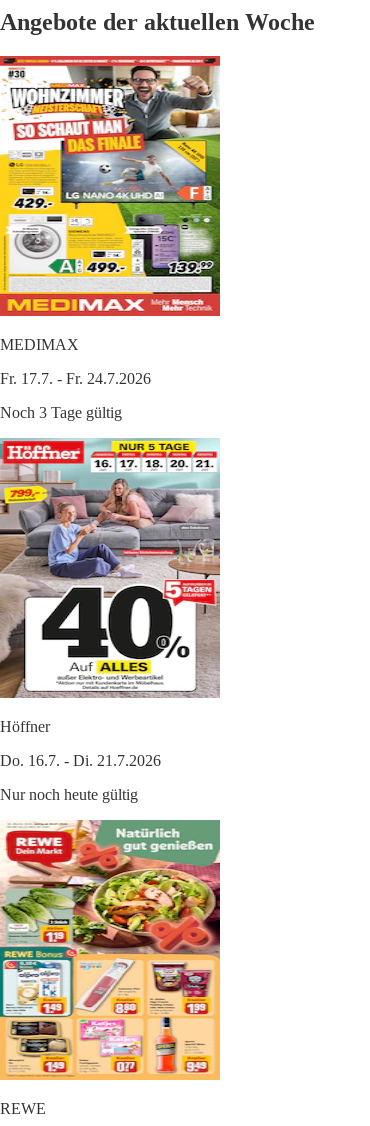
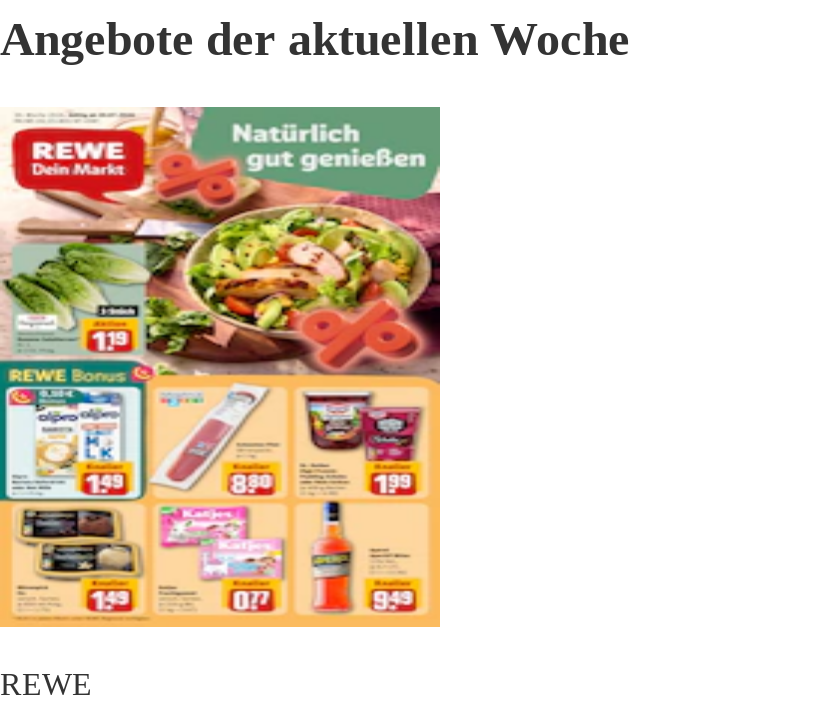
- [image]
- MEDIMAX
- Fr. 17.7. - Fr. 24.7.2026
- Noch 3 Tage gültig

- [image]
- Höffner
- Do. 16.7. - Di. 21.7.2026
- Nur noch heute gültig
